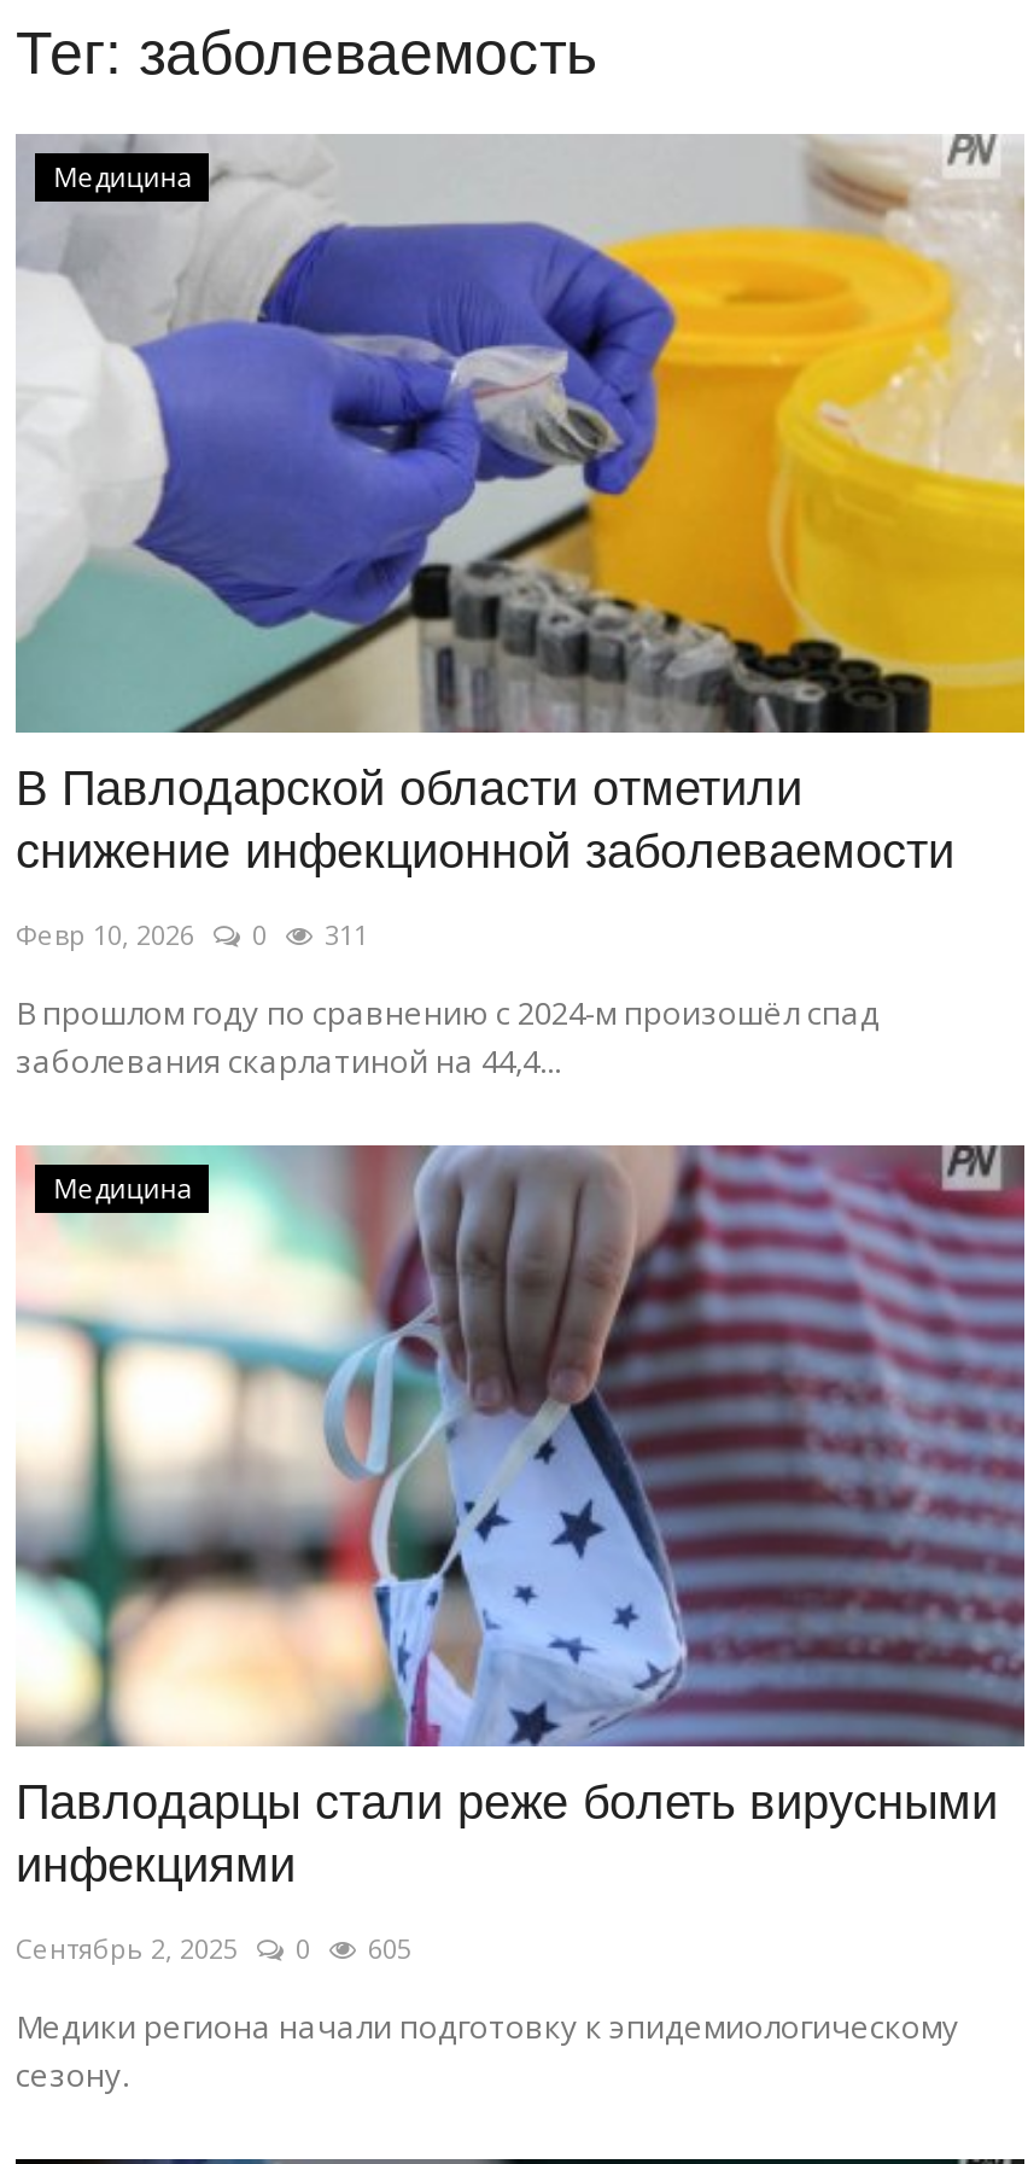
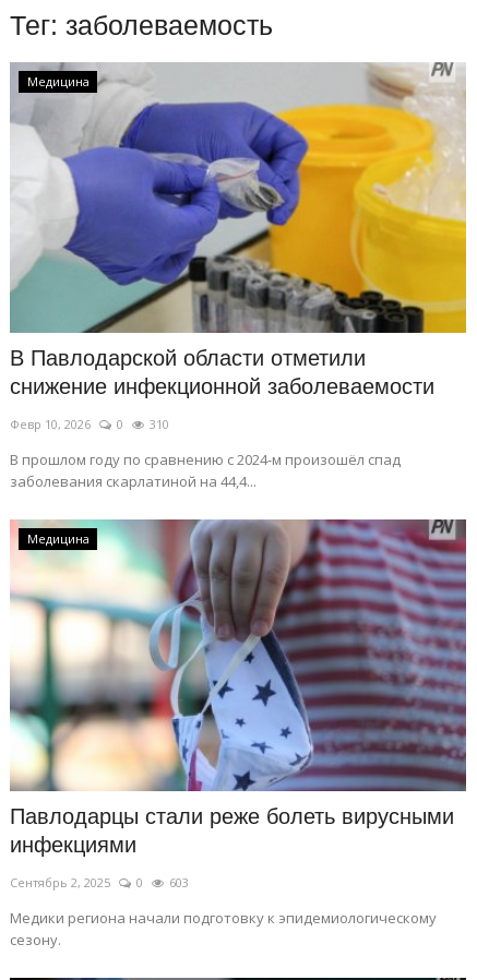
- 311
+ 310

- Сентябрь 2, 2025 0 605
+ Сентябрь 2, 2025 0 603
